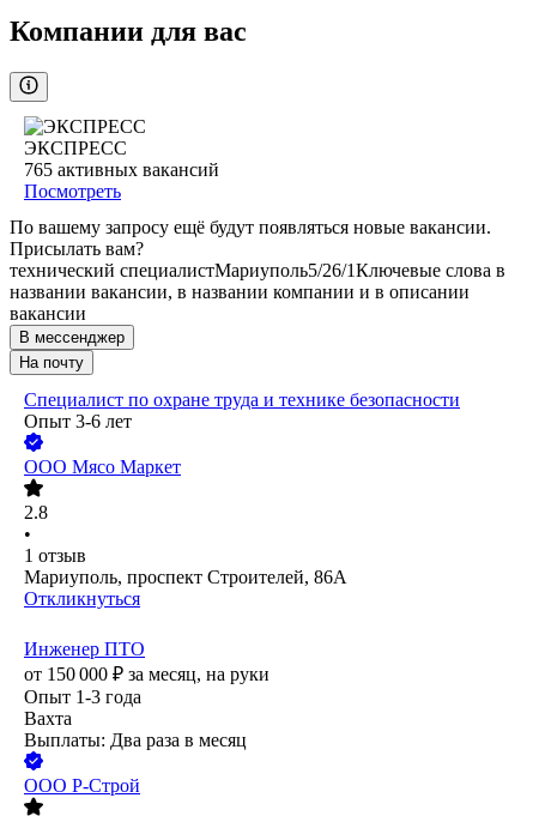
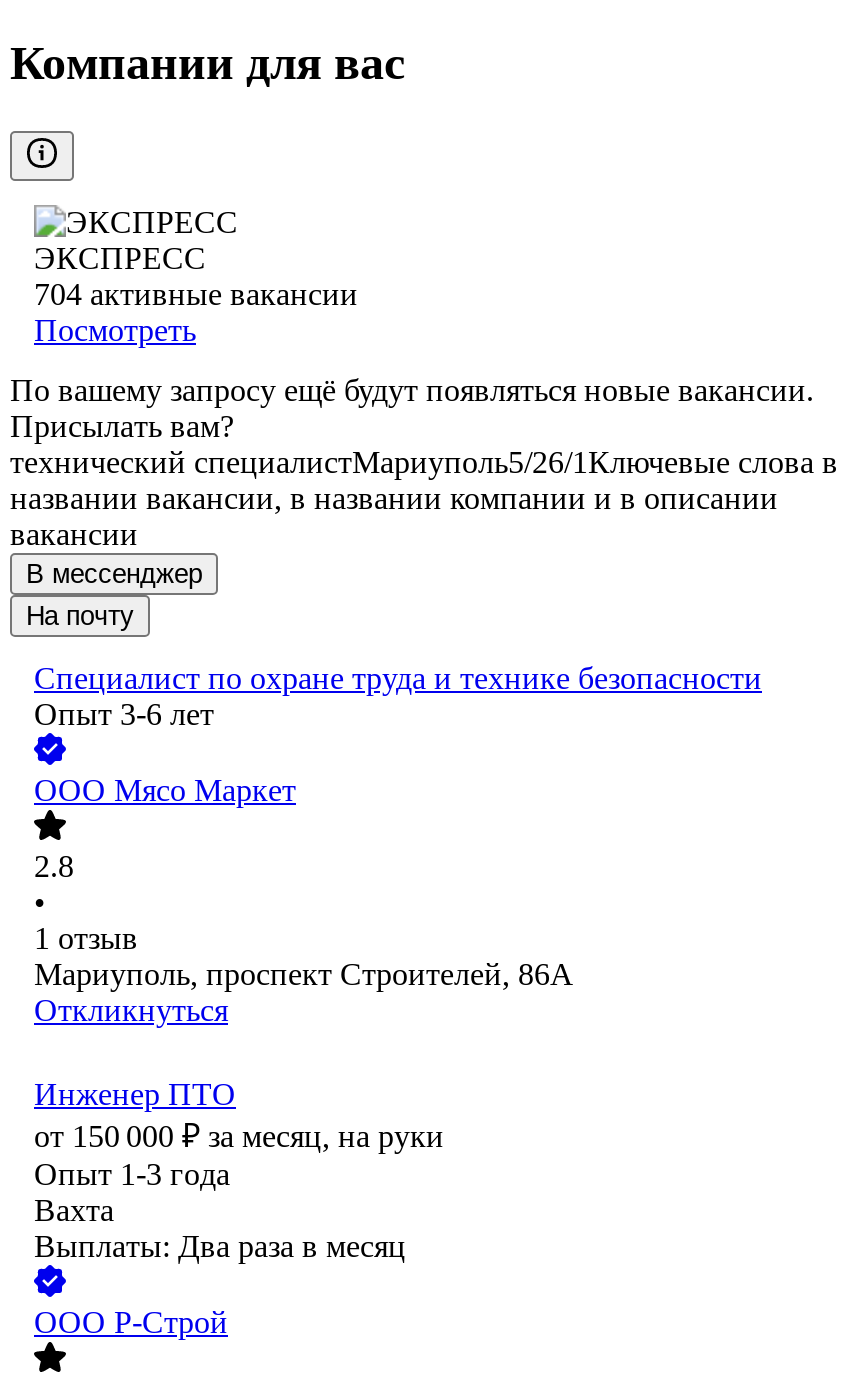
- 765 активных вакансий
+ 704 активные вакансии
